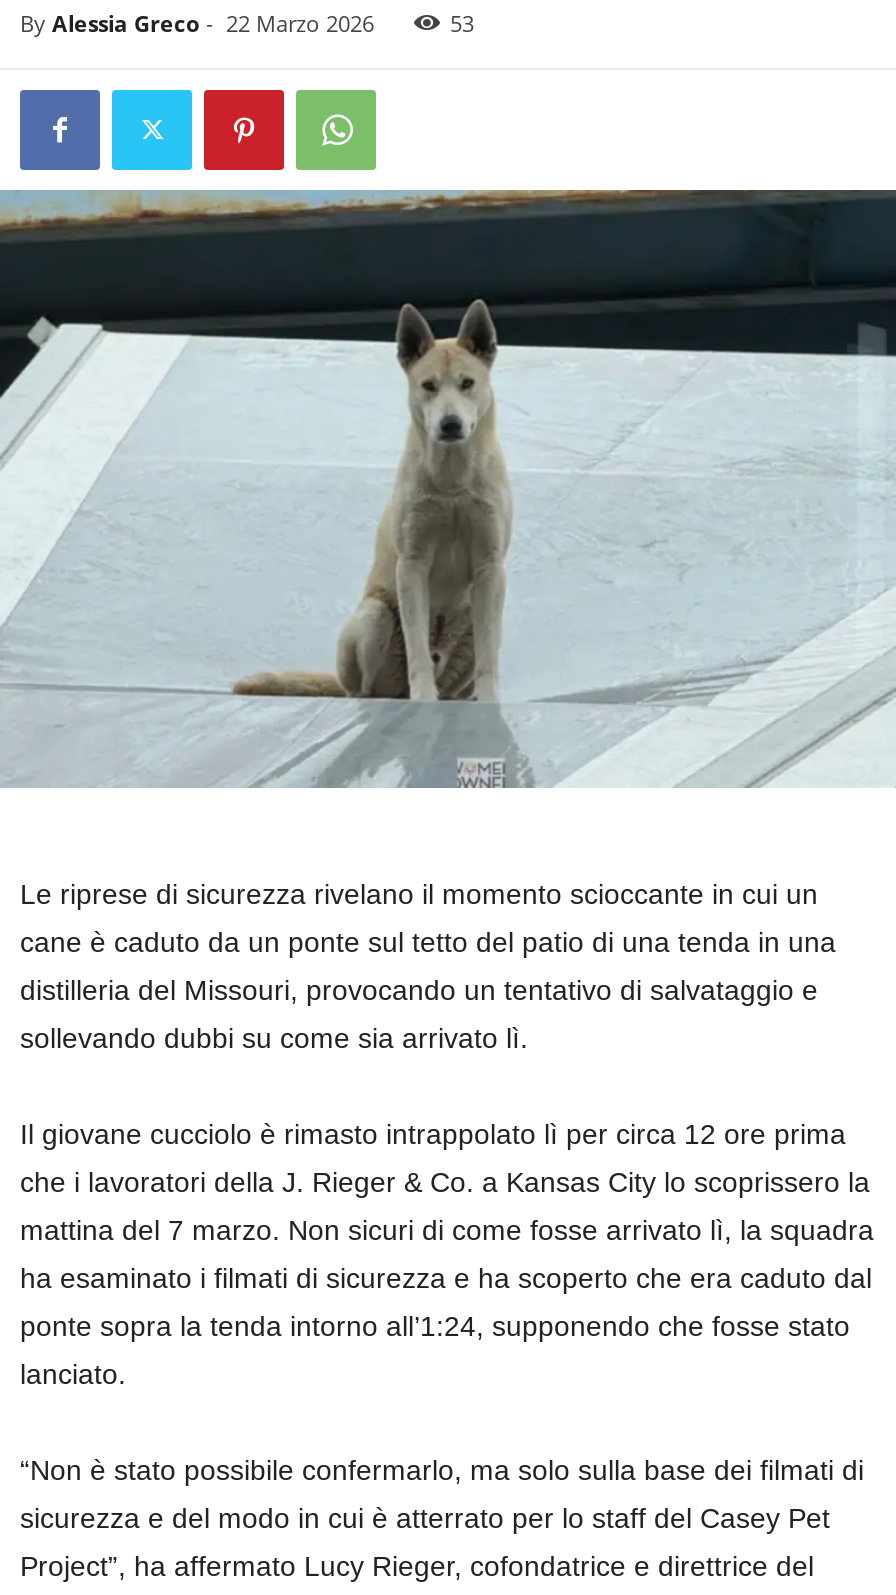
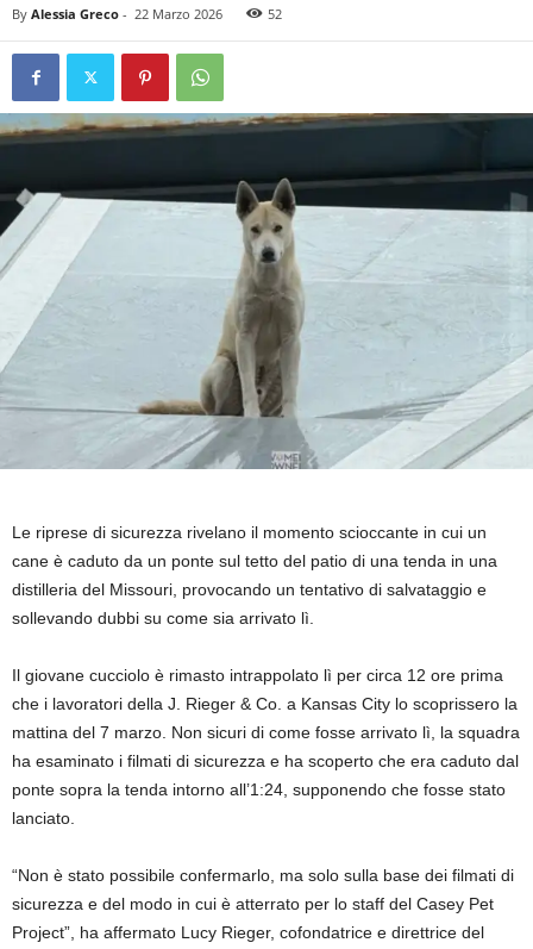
- 53
+ 52
